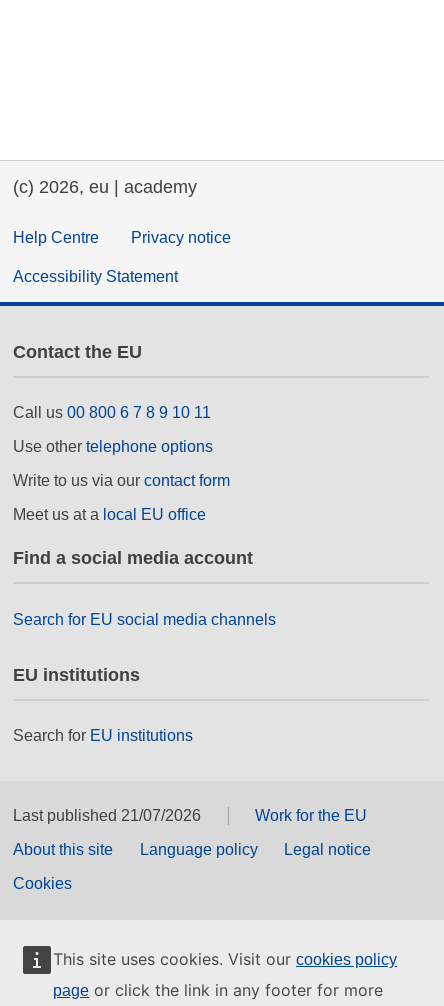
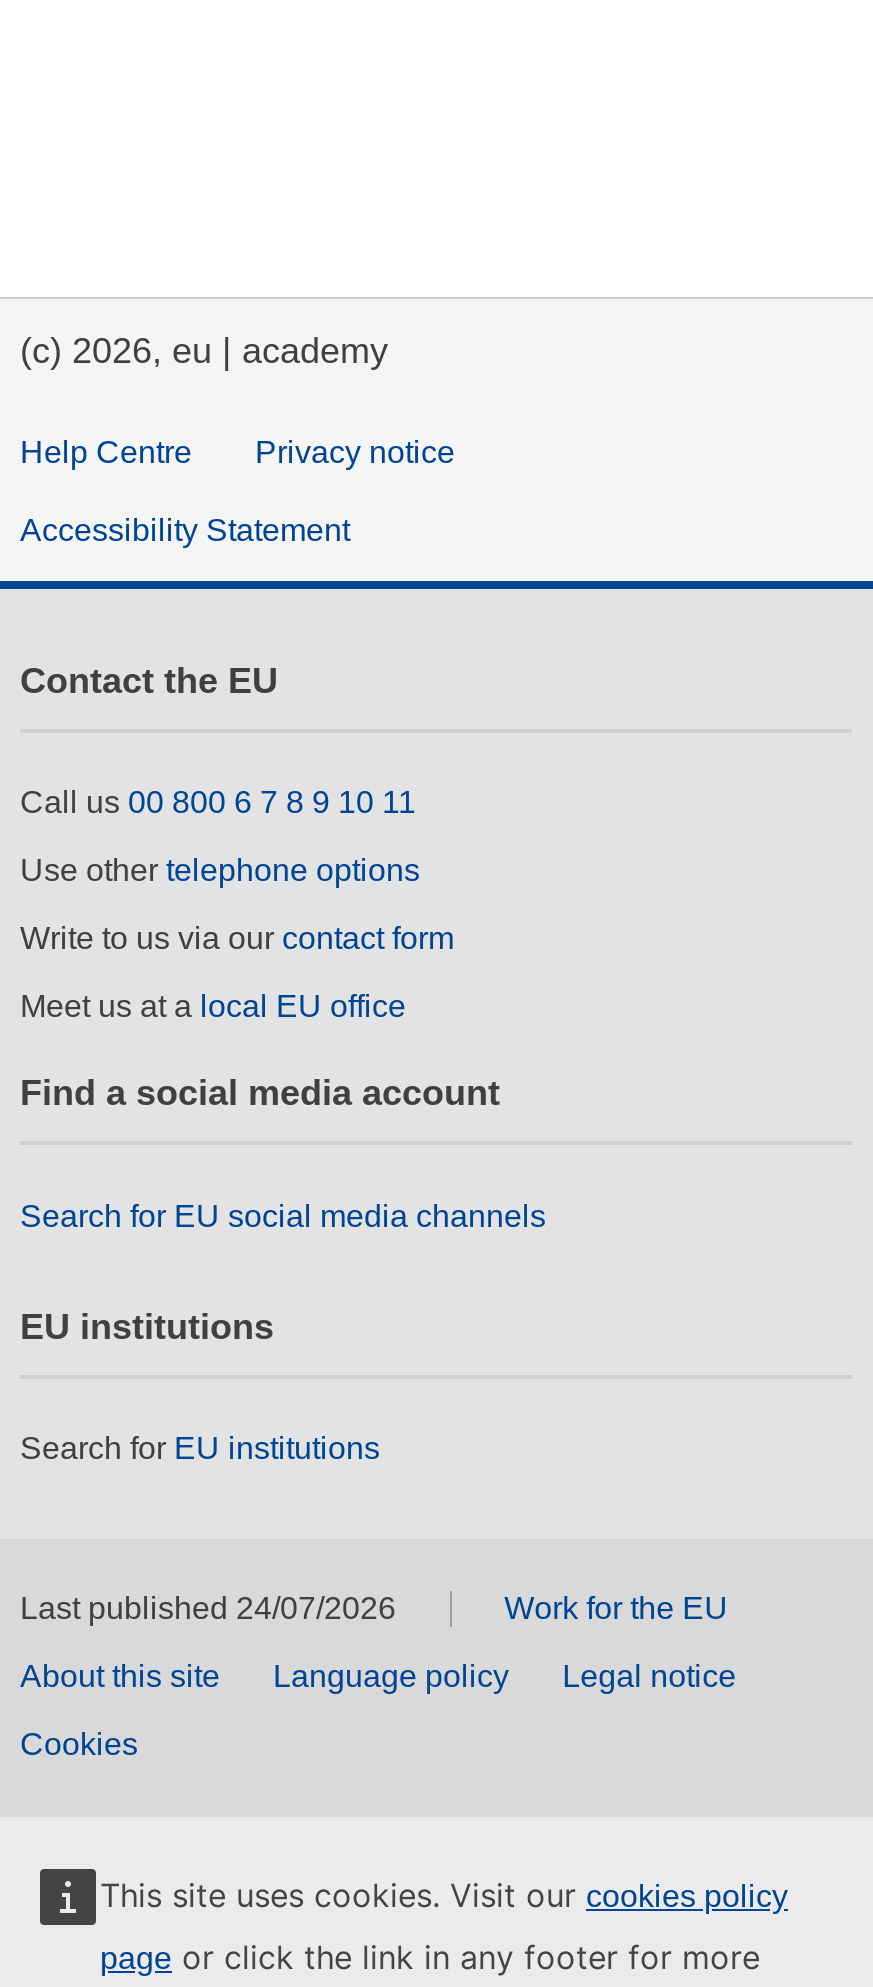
- Last published 21/07/2026
+ Last published 24/07/2026
